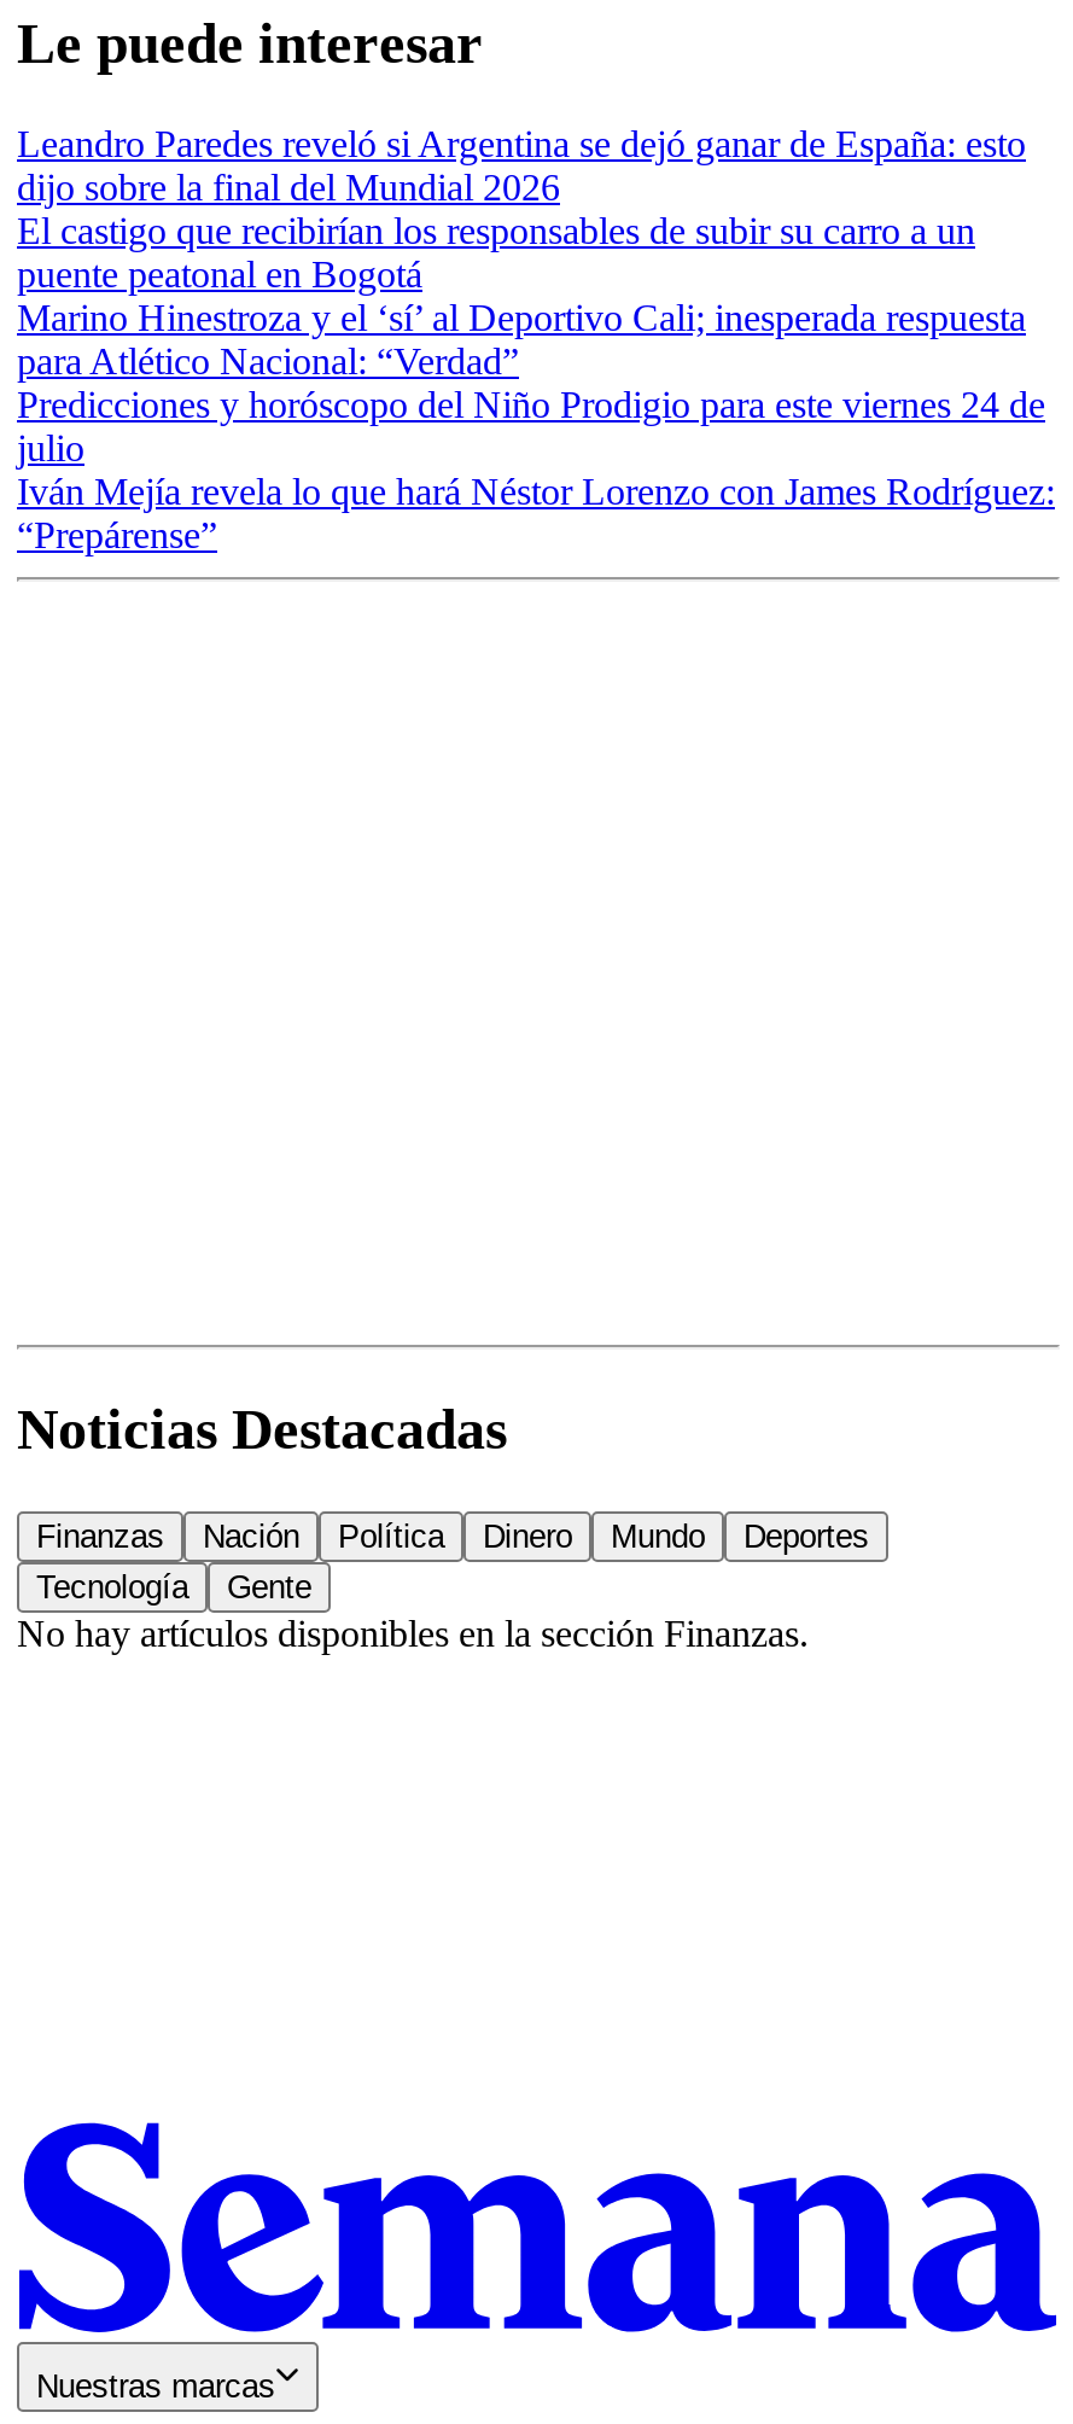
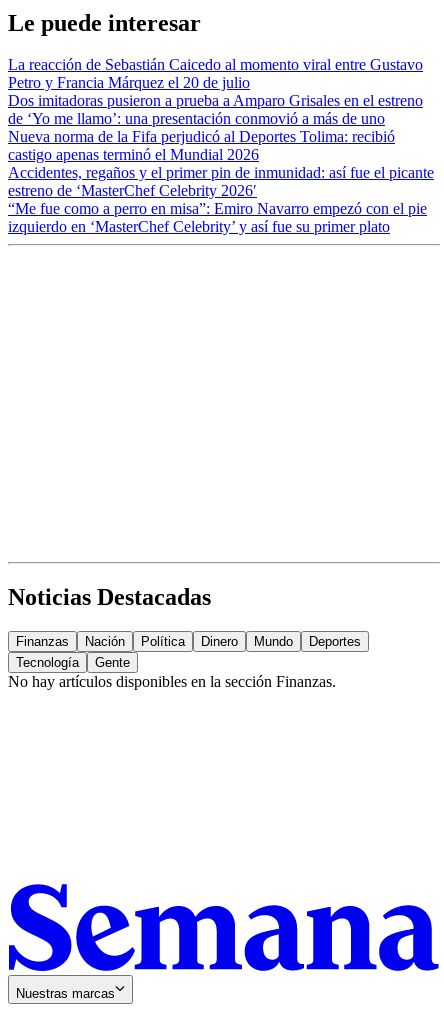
- Leandro Paredes reveló si Argentina se dejó ganar de España: esto
- dijo sobre la final del Mundial 2026
- El castigo que recibirían los responsables de subir su carro a un
- puente peatonal en Bogotá
- Marino Hinestroza y el ‘sí’ al Deportivo Cali; inesperada respuesta
- para Atlético Nacional: “Verdad”
- Predicciones y horóscopo del Niño Prodigio para este viernes 24 de
- julio
- Iván Mejía revela lo que hará Néstor Lorenzo con James Rodríguez:
- “Prepárense”
+ La reacción de Sebastián Caicedo al momento viral entre Gustavo
+ Petro y Francia Márquez el 20 de julio
+ Dos imitadoras pusieron a prueba a Amparo Grisales en el estreno
+ de ‘Yo me llamo’: una presentación conmovió a más de uno
+ Nueva norma de la Fifa perjudicó al Deportes Tolima: recibió
+ castigo apenas terminó el Mundial 2026
+ Accidentes, regaños y el primer pin de inmunidad: así fue el picante
+ estreno de ‘MasterChef Celebrity 2026′
+ “Me fue como a perro en misa”: Emiro Navarro empezó con el pie
+ izquierdo en ‘MasterChef Celebrity’ y así fue su primer plato
